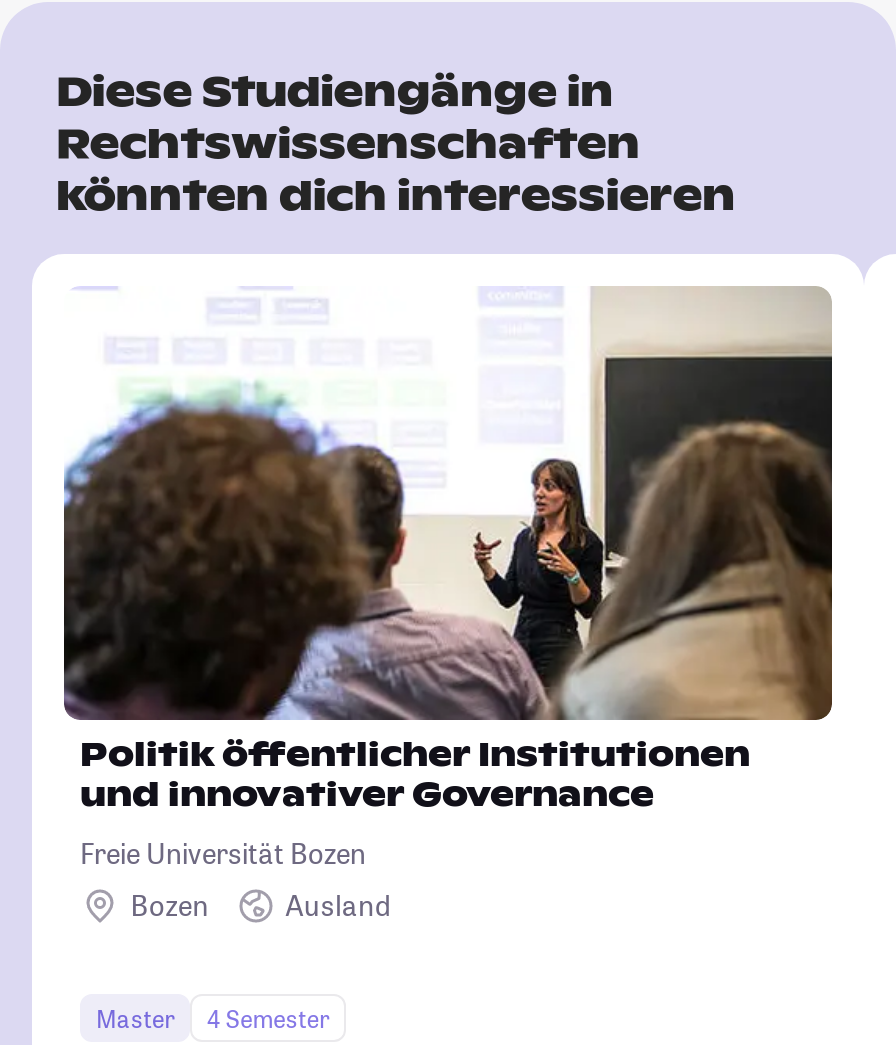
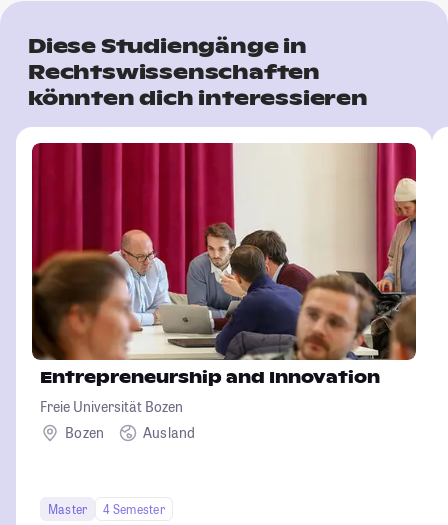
- [image]
- Politik öffentlicher Institutionen
- und innovativer Governance
+ [image]
+ Entrepreneurship and Innovation

moved up: Freie Universität Bozen | Bozen | Ausland
